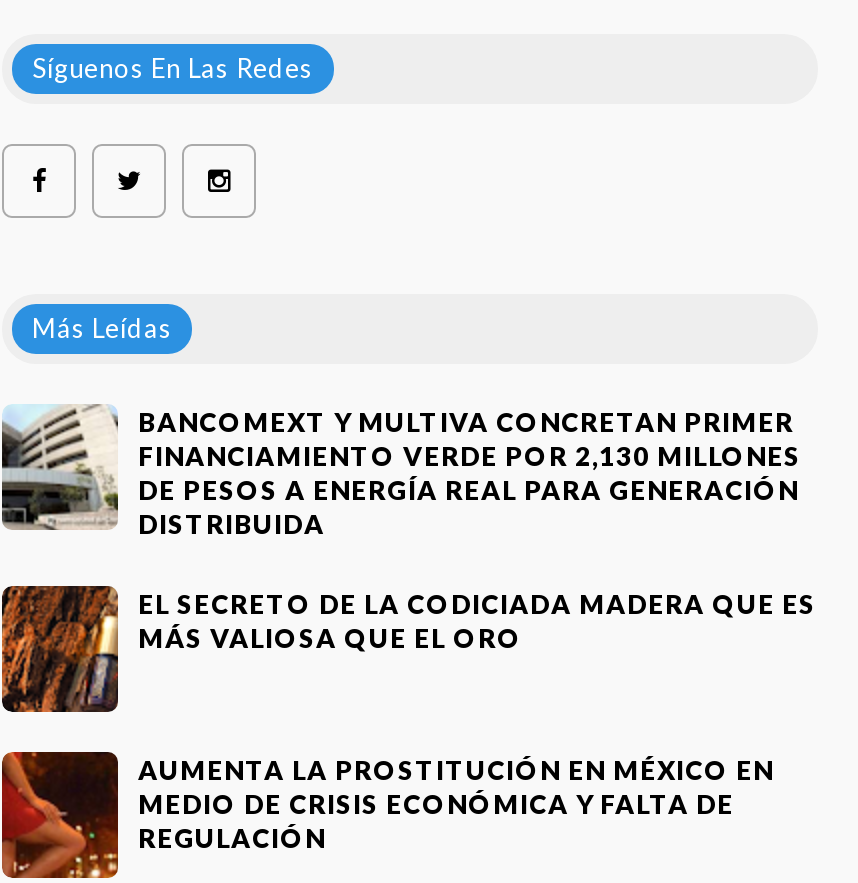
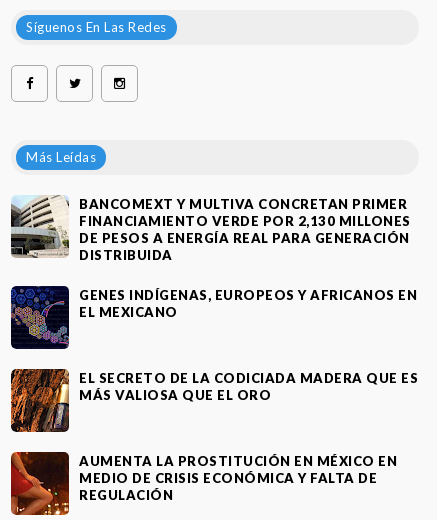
+ [image]
+ GENES INDÍGENAS, EUROPEOS Y AFRICANOS EN
+ EL MEXICANO
